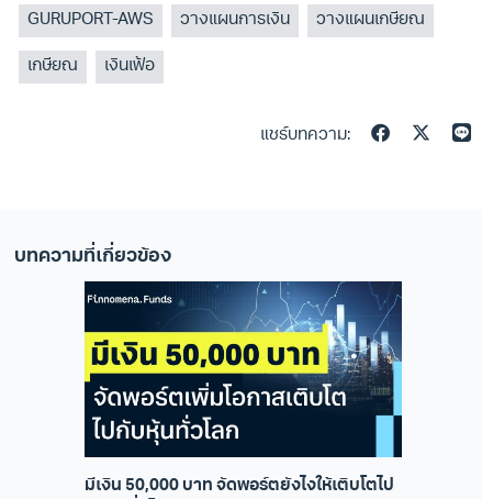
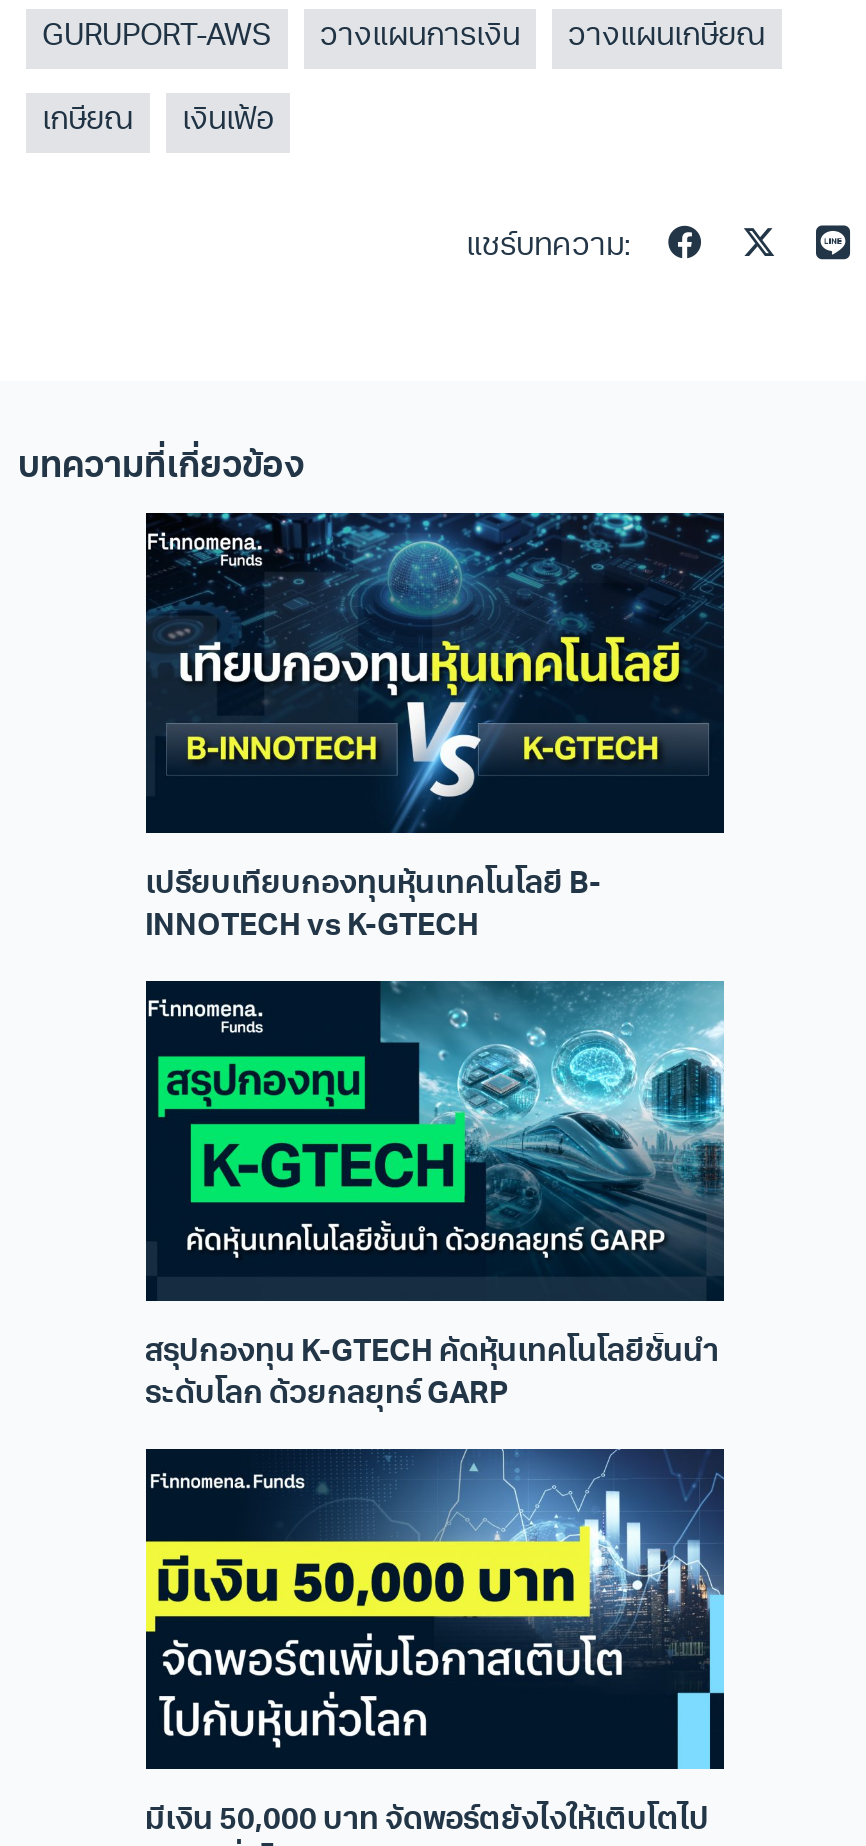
+ [image]
+ เปรียบเทียบกองทุนหุ้นเทคโนโลยี B-
+ INNOTECH vs K-GTECH

+ [image]
+ สรุปกองทุน K-GTECH คัดหุ้นเทคโนโลยีชั้นนำ
+ ระดับโลก ด้วยกลยุทธ์ GARP
